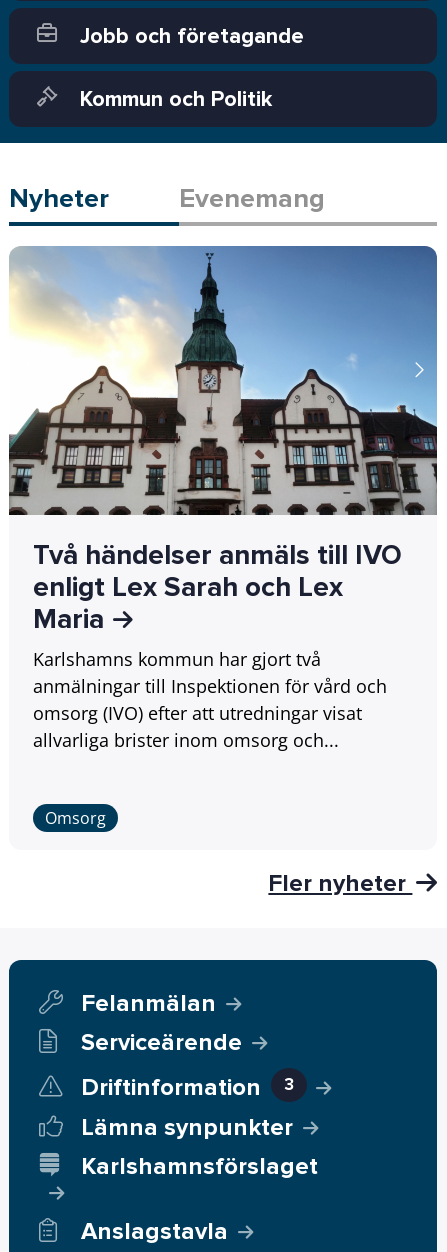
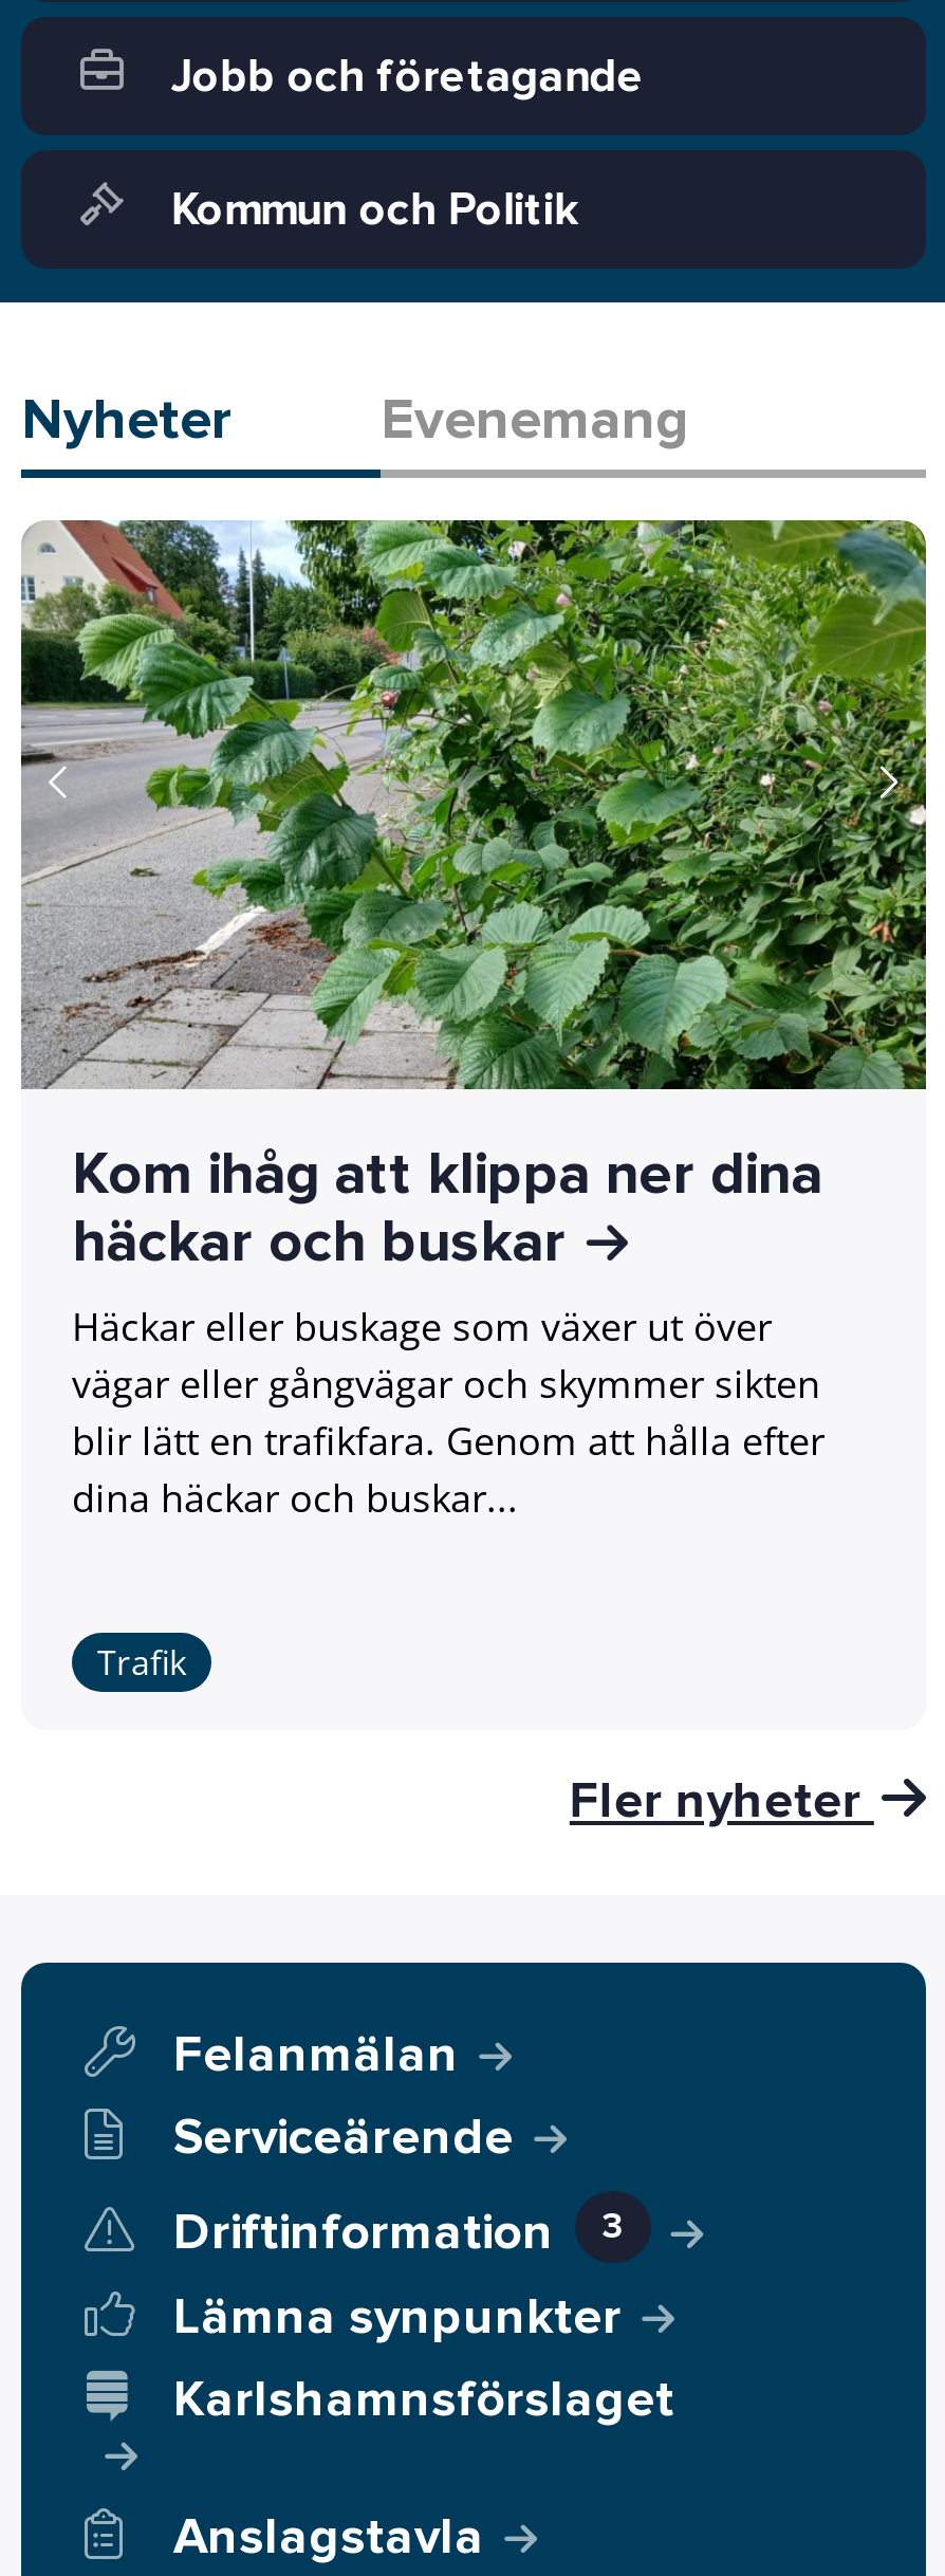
- [image]
- Två händelser anmäls till IVO
- enligt Lex Sarah och Lex
- Maria
- Karlshamns kommun har gjort två
- anmälningar till Inspektionen för vård och
- omsorg (IVO) efter att utredningar visat
- allvarliga brister inom omsorg och...
+ [image]
+ Kom ihåg att klippa ner dina
+ häckar och buskar
+ Häckar eller buskage som växer ut över
+ vägar eller gångvägar och skymmer sikten
+ blir lätt en trafikfara. Genom att hålla efter
+ dina häckar och buskar...

- Omsorg
+ Trafik
